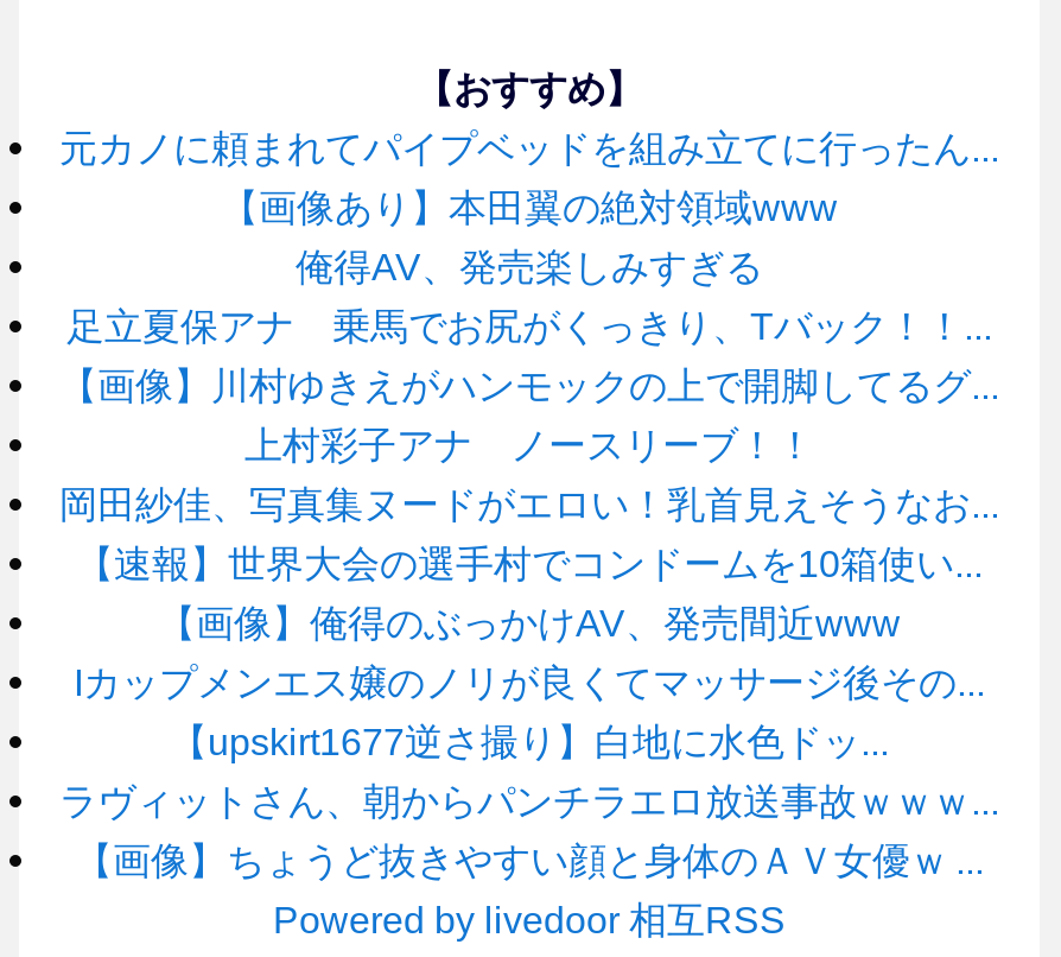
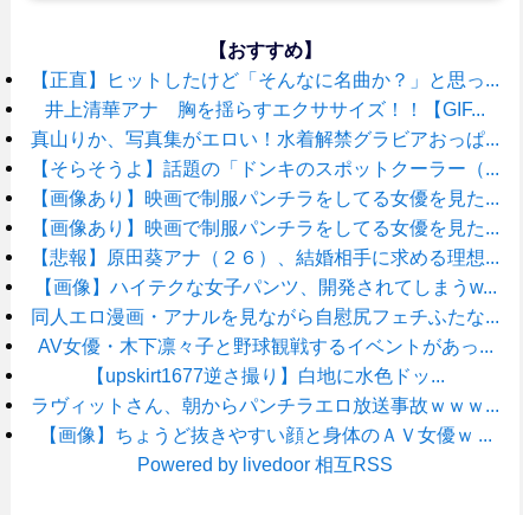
- 元カノに頼まれてパイプベッドを組み立てに行ったん...
- 【画像あり】本田翼の絶対領域www
- 俺得AV、発売楽しみすぎる
- 足立夏保アナ 乗馬でお尻がくっきり、Tバック！！...
- 【画像】川村ゆきえがハンモックの上で開脚してるグ...
- 上村彩子アナ ノースリーブ！！
- 岡田紗佳、写真集ヌードがエロい！乳首見えそうなお...
- 【速報】世界大会の選手村でコンドームを10箱使い...
- 【画像】俺得のぶっかけAV、発売間近www
- Iカップメンエス嬢のノリが良くてマッサージ後その...
+ 【正直】ヒットしたけど「そんなに名曲か？」と思っ...
+ 井上清華アナ 胸を揺らすエクササイズ！！【GIF...
+ 真山りか、写真集がエロい！水着解禁グラビアおっぱ...
+ 【そらそうよ】話題の「ドンキのスポットクーラー（...
+ 【画像あり】映画で制服パンチラをしてる女優を見た...
+ 【画像あり】映画で制服パンチラをしてる女優を見た...
+ 【悲報】原田葵アナ（２６）、結婚相手に求める理想...
+ 【画像】ハイテクな女子パンツ、開発されてしまうw...
+ 同人エロ漫画・アナルを見ながら自慰尻フェチふたな...
+ AV女優・木下凛々子と野球観戦するイベントがあっ...
